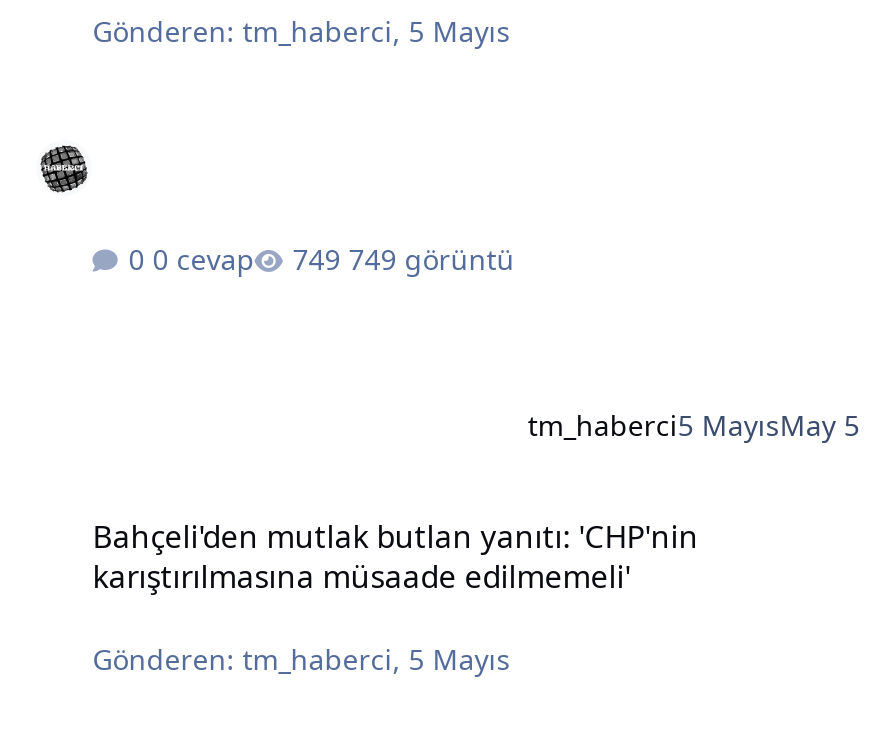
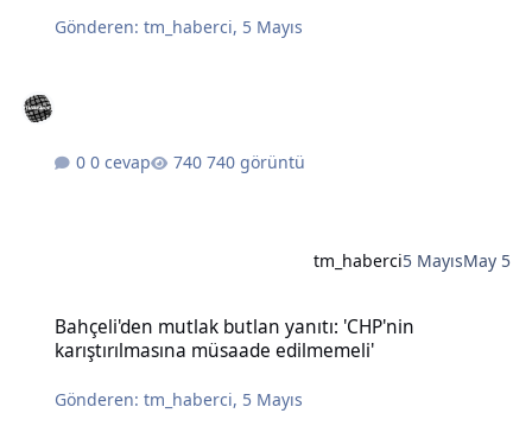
- 749 görüntü
+ 740 görüntü
